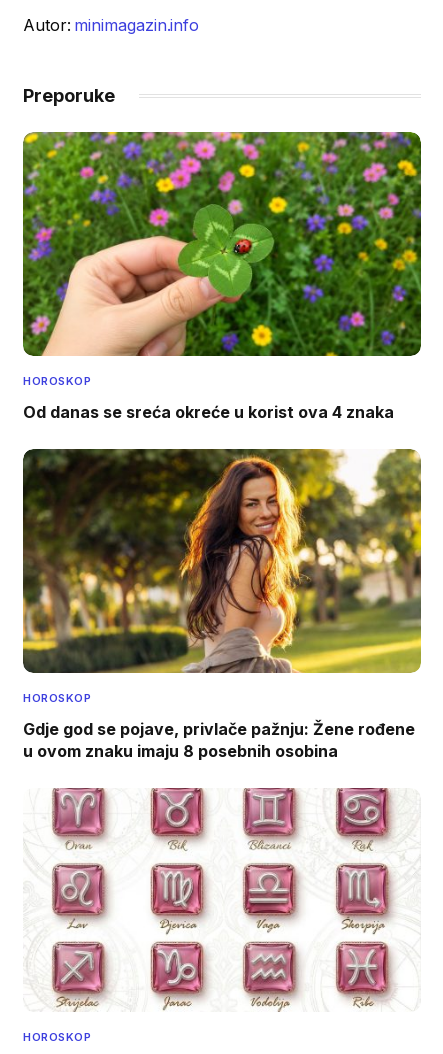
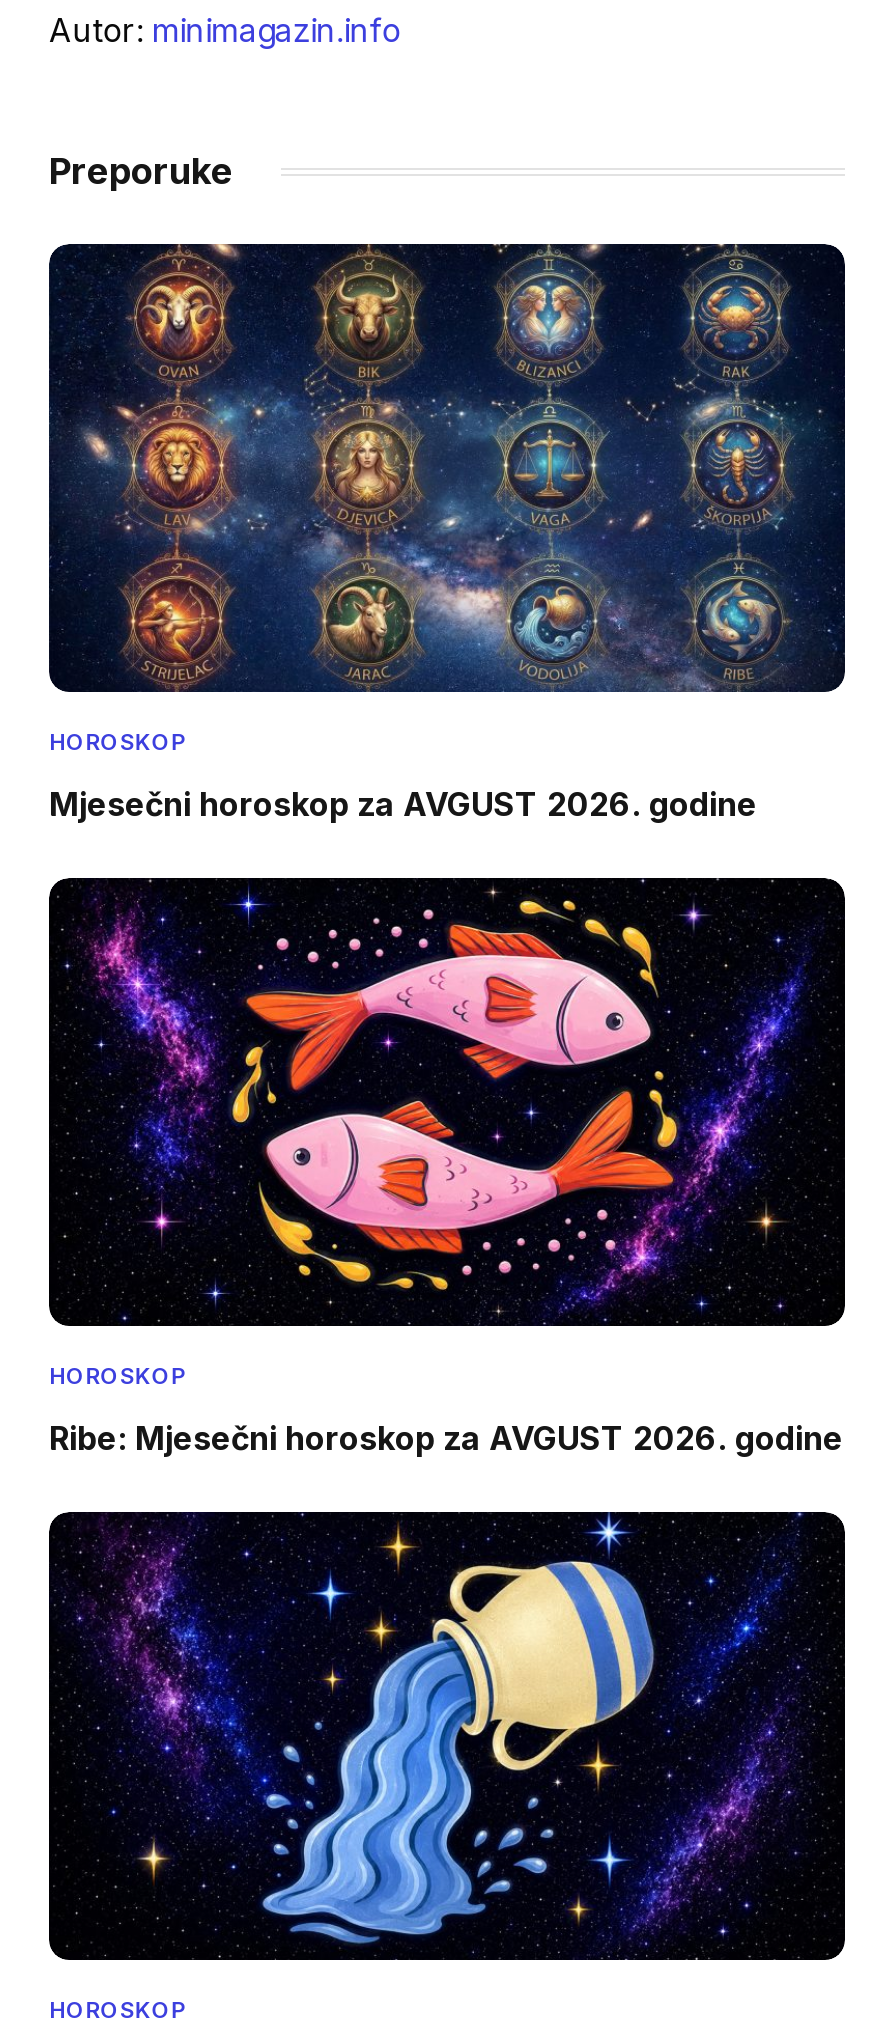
- [image]
+ [image]

- Od danas se sreća okreće u korist ova 4 znaka
+ Mjesečni horoskop za AVGUST 2026. godine

- [image]
+ [image]

- Gdje god se pojave, privlače pažnju: Žene rođene
- u ovom znaku imaju 8 posebnih osobina
+ Ribe: Mjesečni horoskop za AVGUST 2026. godine

- [image]
+ [image]
